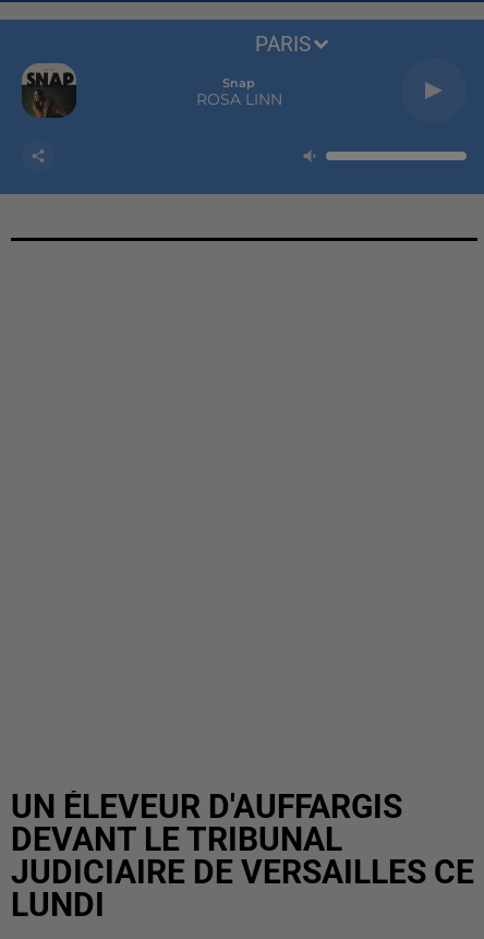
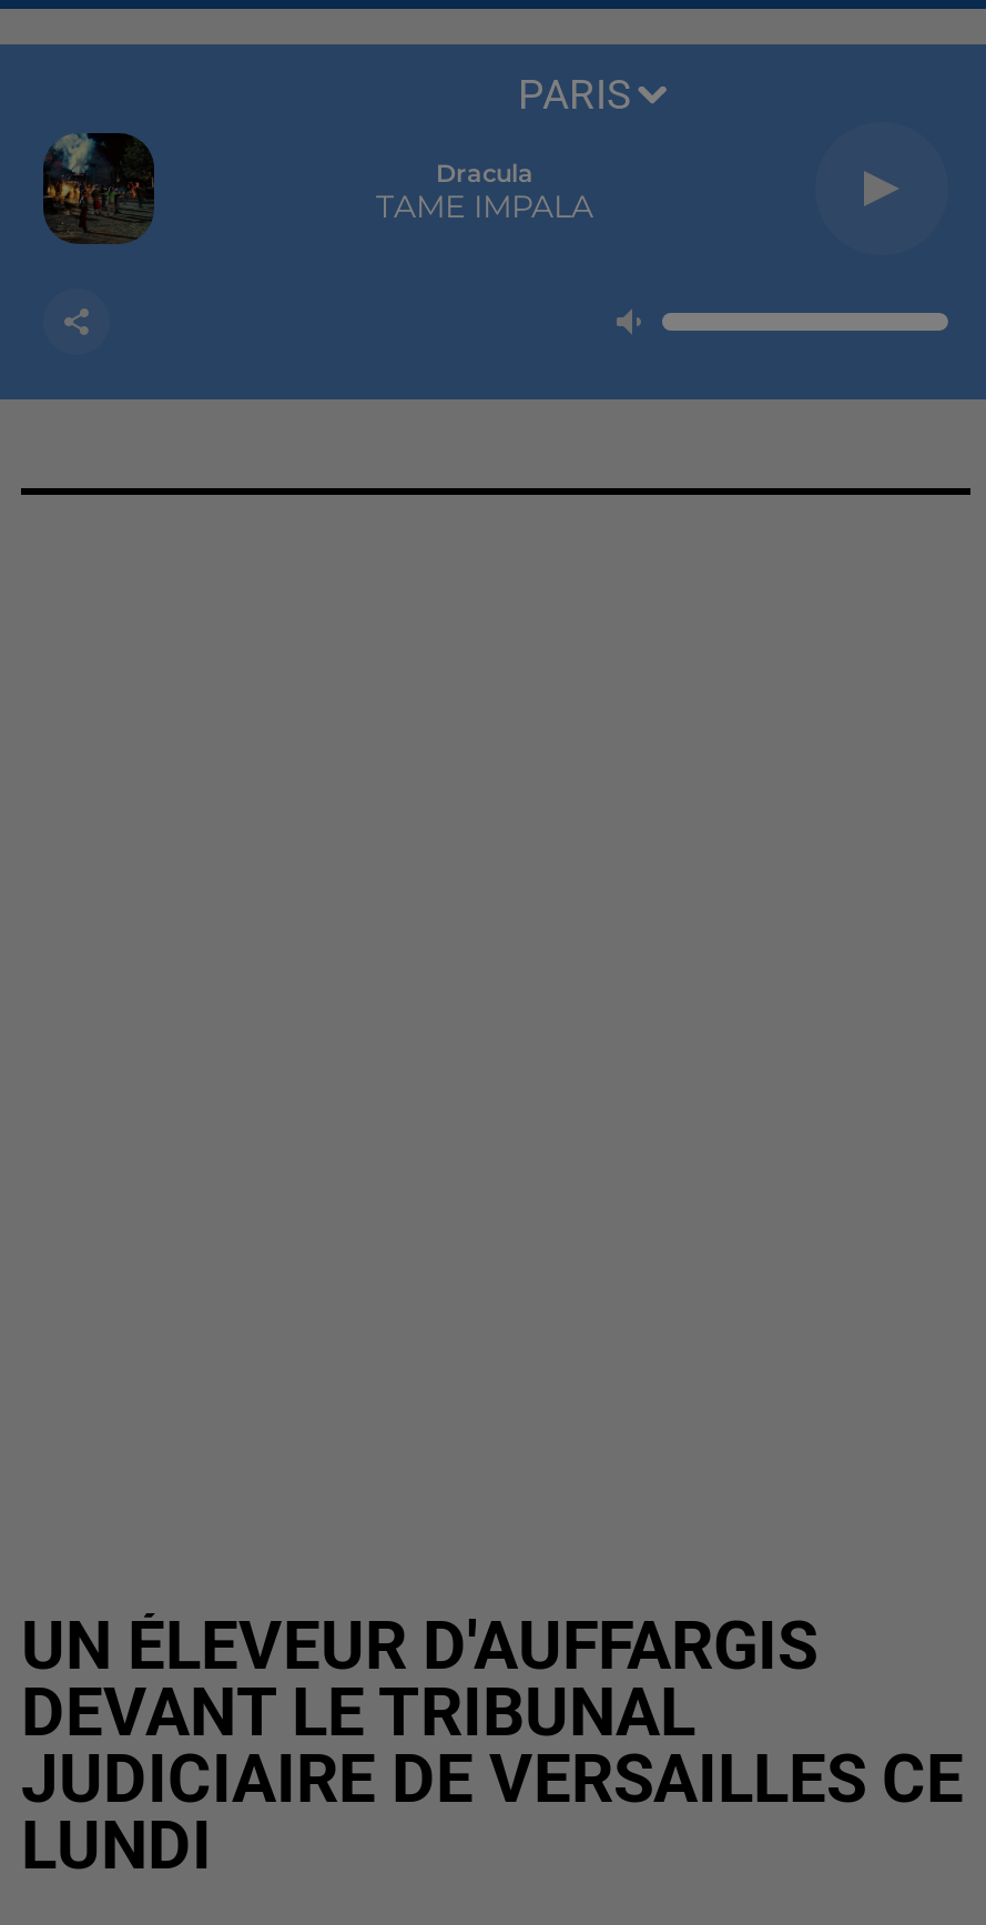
- [image]
+ [image]

- Snap
- ROSA LINN
+ Dracula
+ TAME IMPALA
